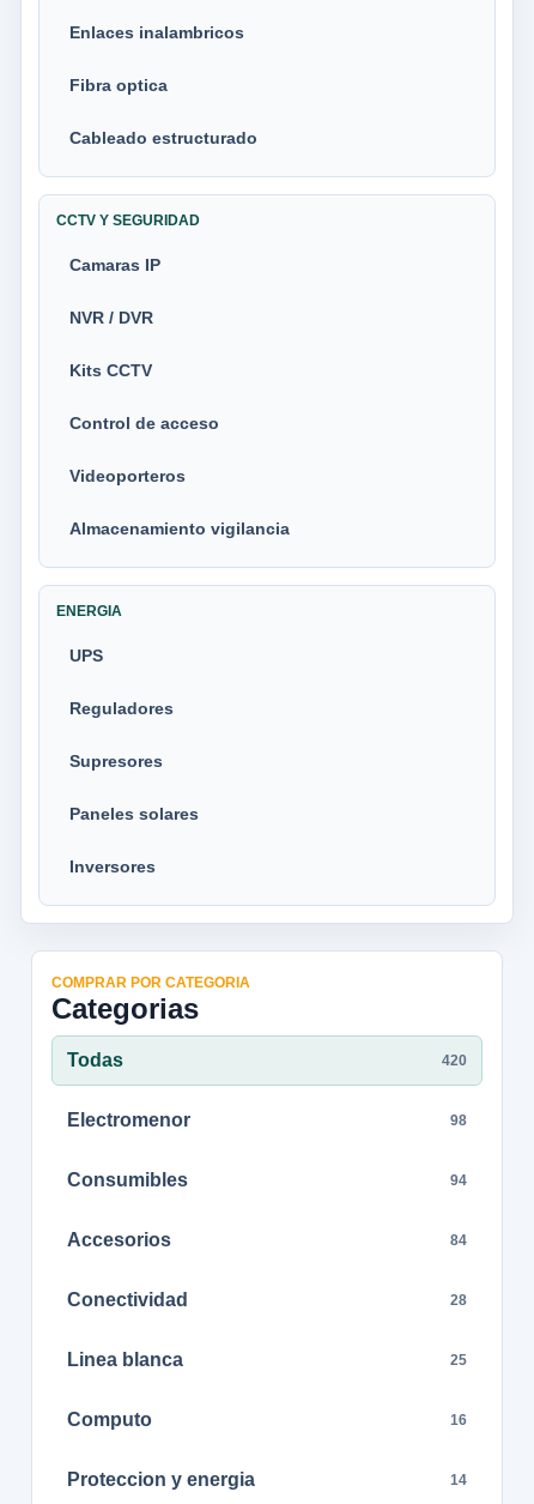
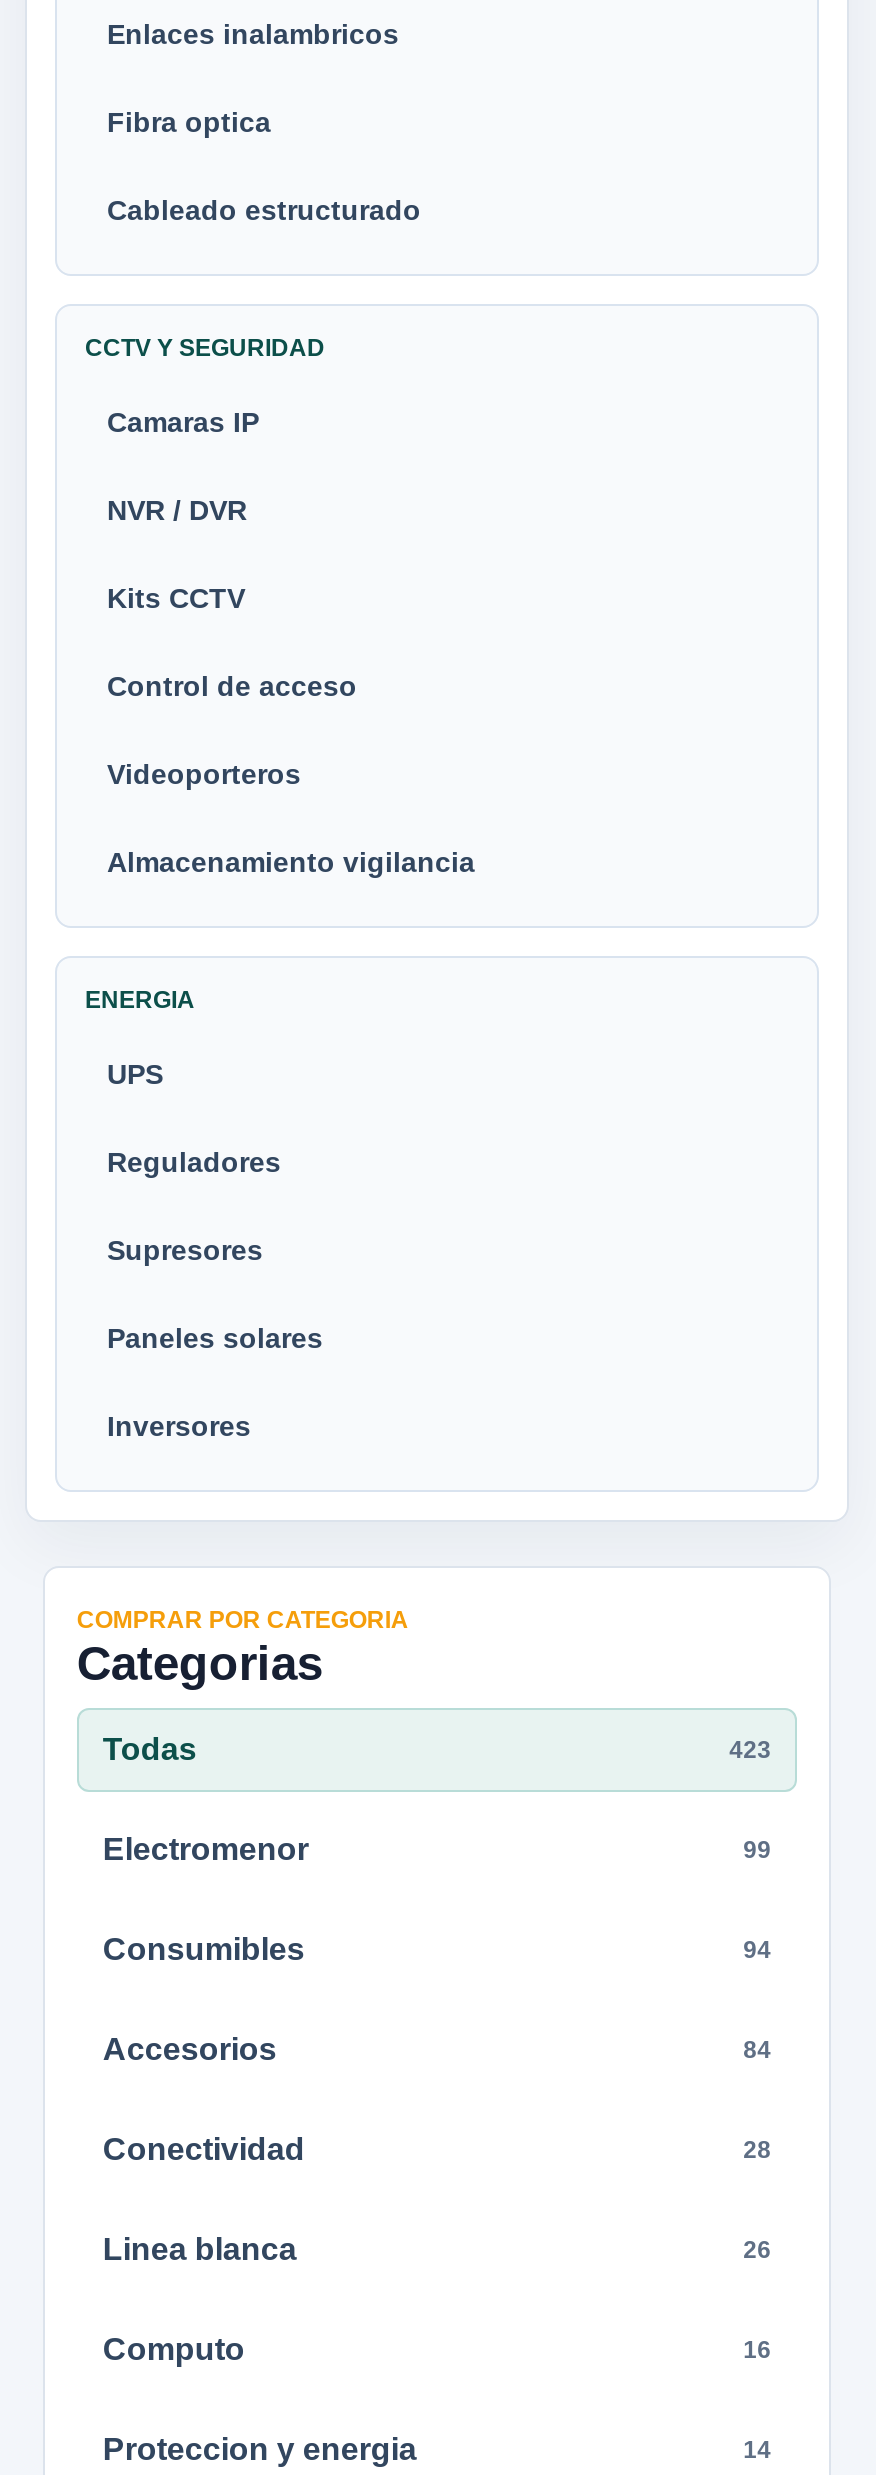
- 420
+ 423

- 98
+ 99

- 25
+ 26
